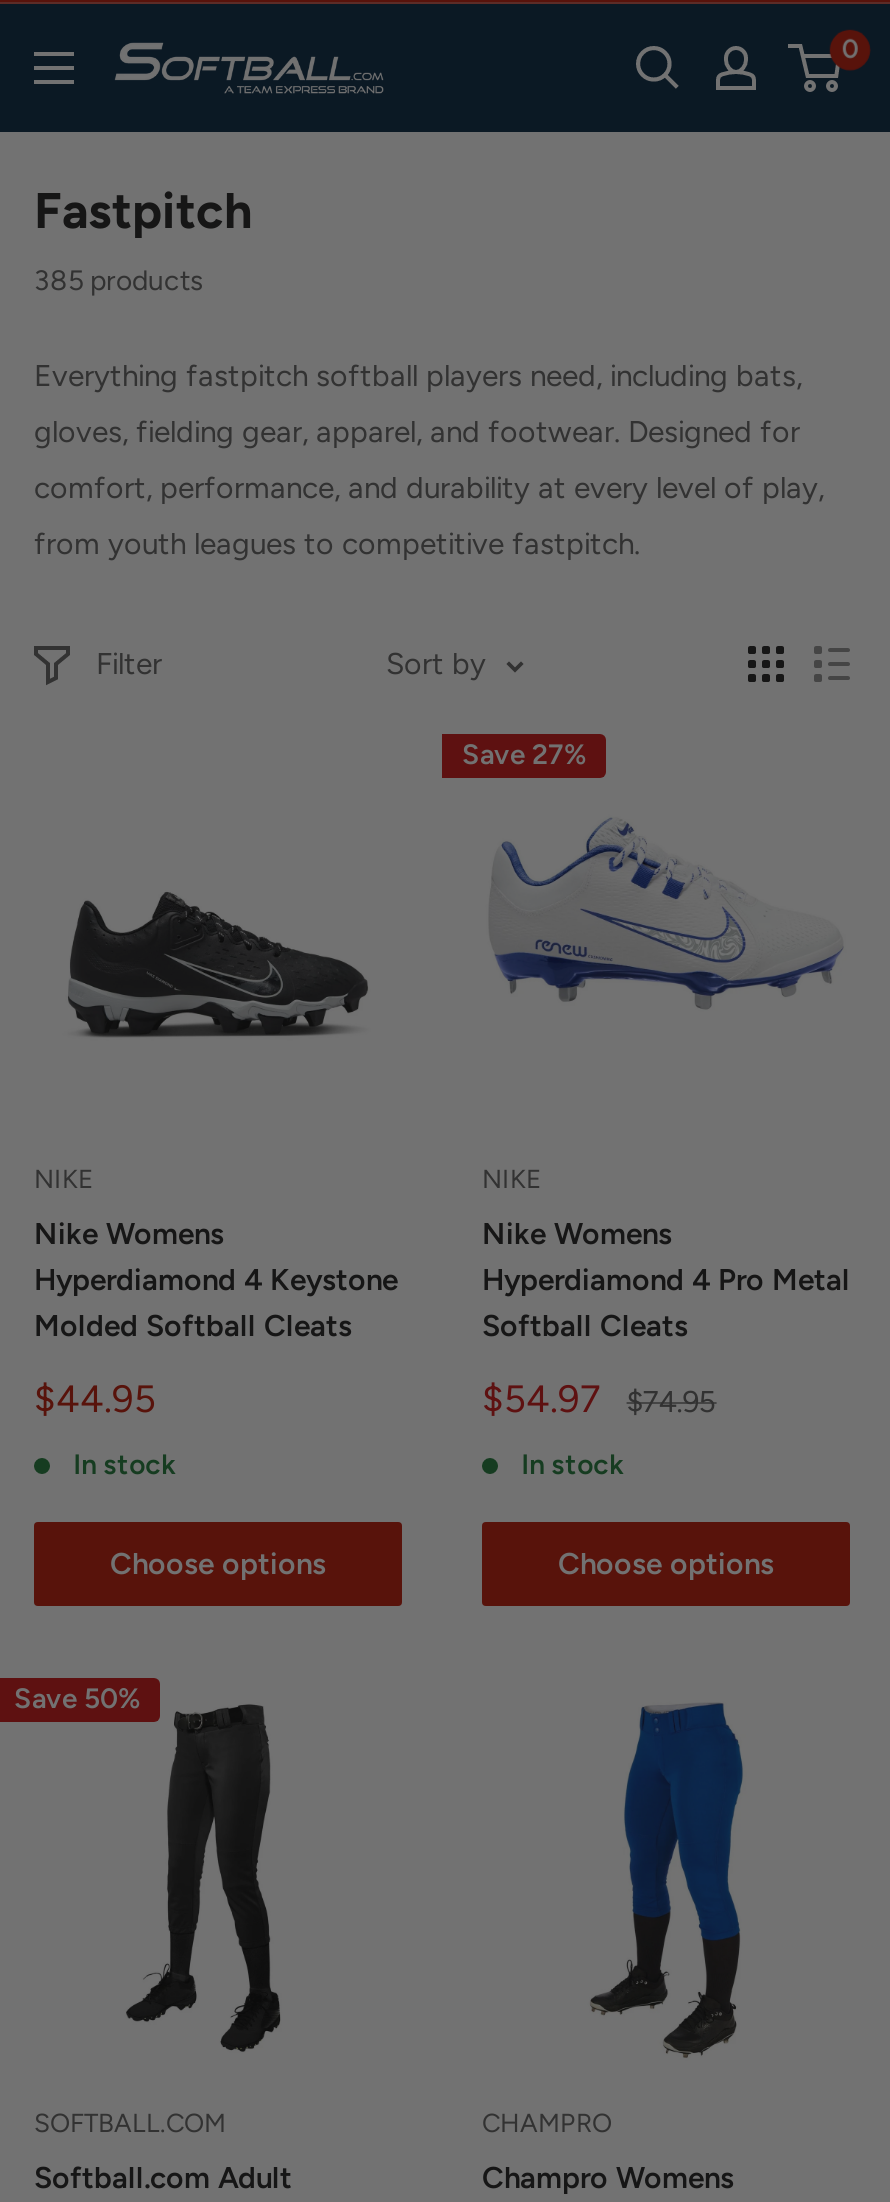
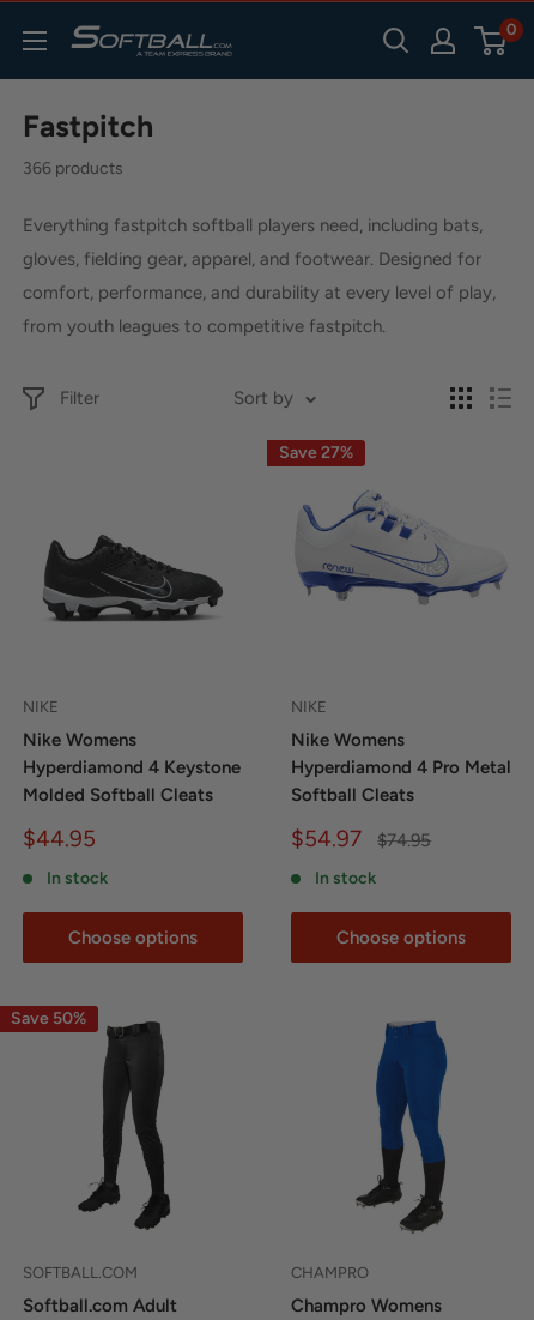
- 385 products
+ 366 products
